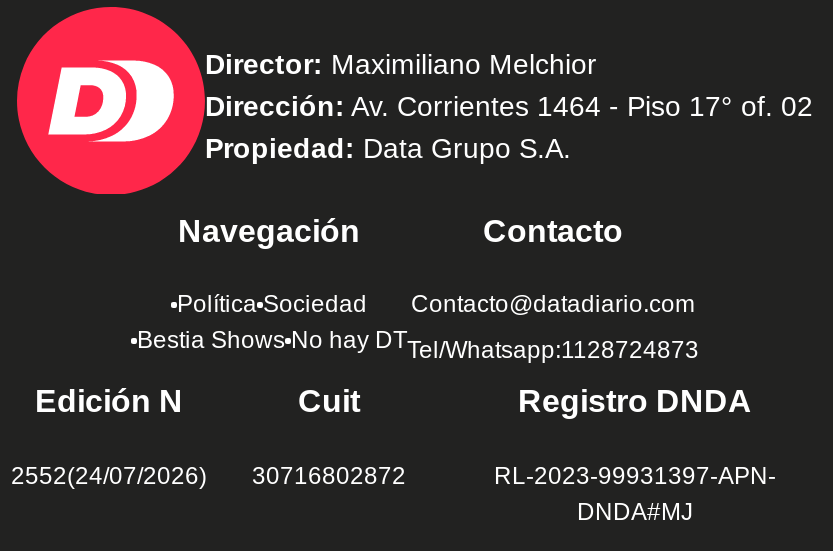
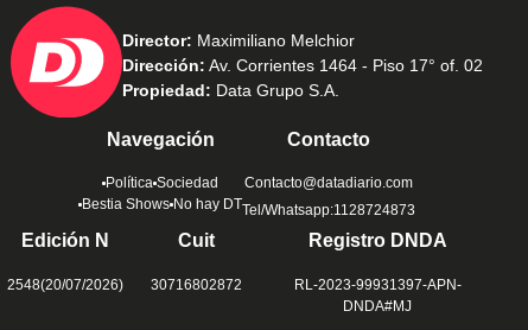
- 2552(24/07/2026) 30716802872
+ 2548(20/07/2026) 30716802872
